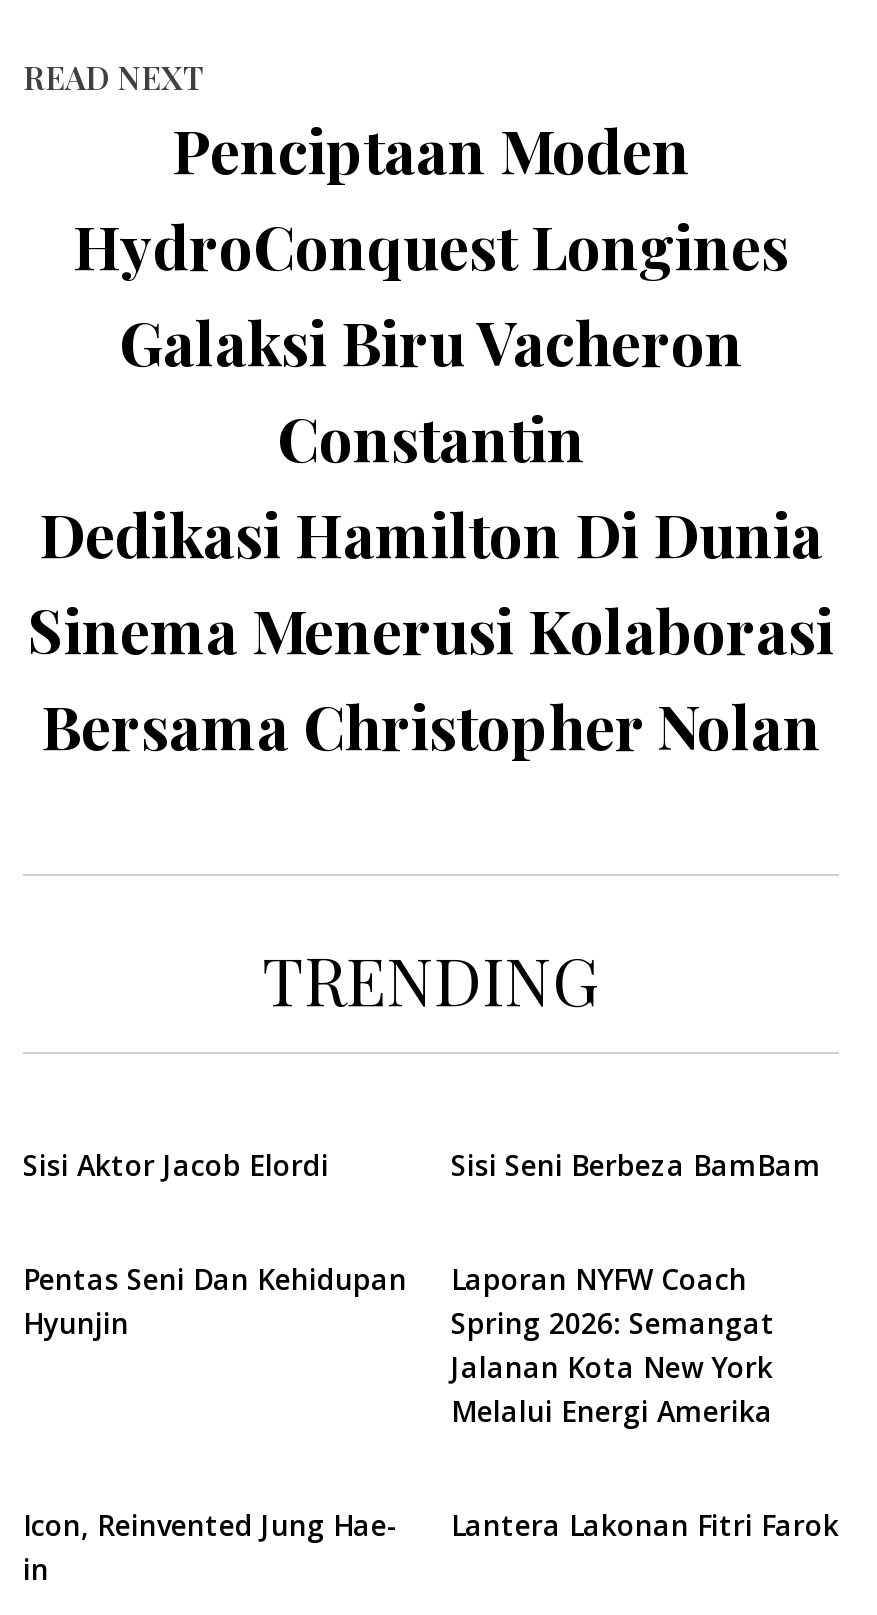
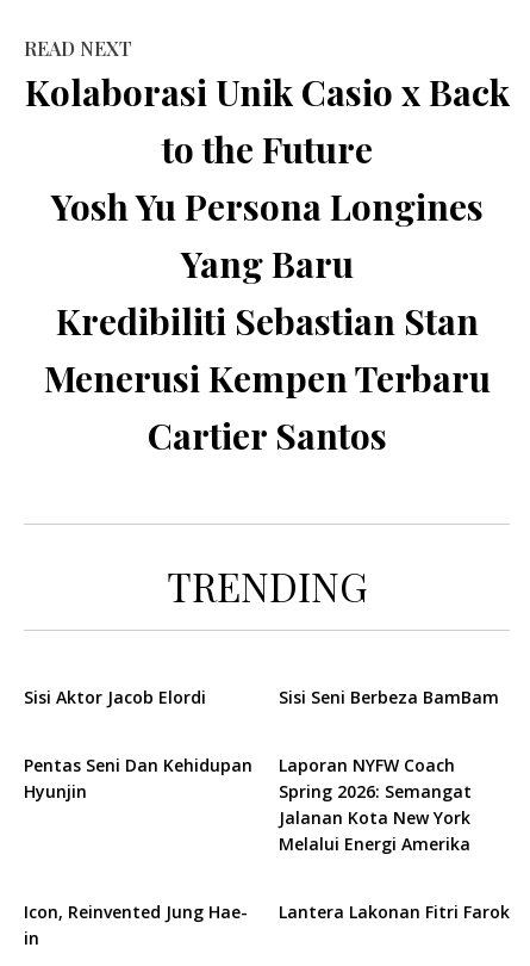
- Penciptaan Moden
- HydroConquest Longines
- Galaksi Biru Vacheron
- Constantin
- Dedikasi Hamilton Di Dunia
- Sinema Menerusi Kolaborasi
- Bersama Christopher Nolan
+ Kolaborasi Unik Casio x Back
+ to the Future
+ Yosh Yu Persona Longines
+ Yang Baru
+ Kredibiliti Sebastian Stan
+ Menerusi Kempen Terbaru
+ Cartier Santos
